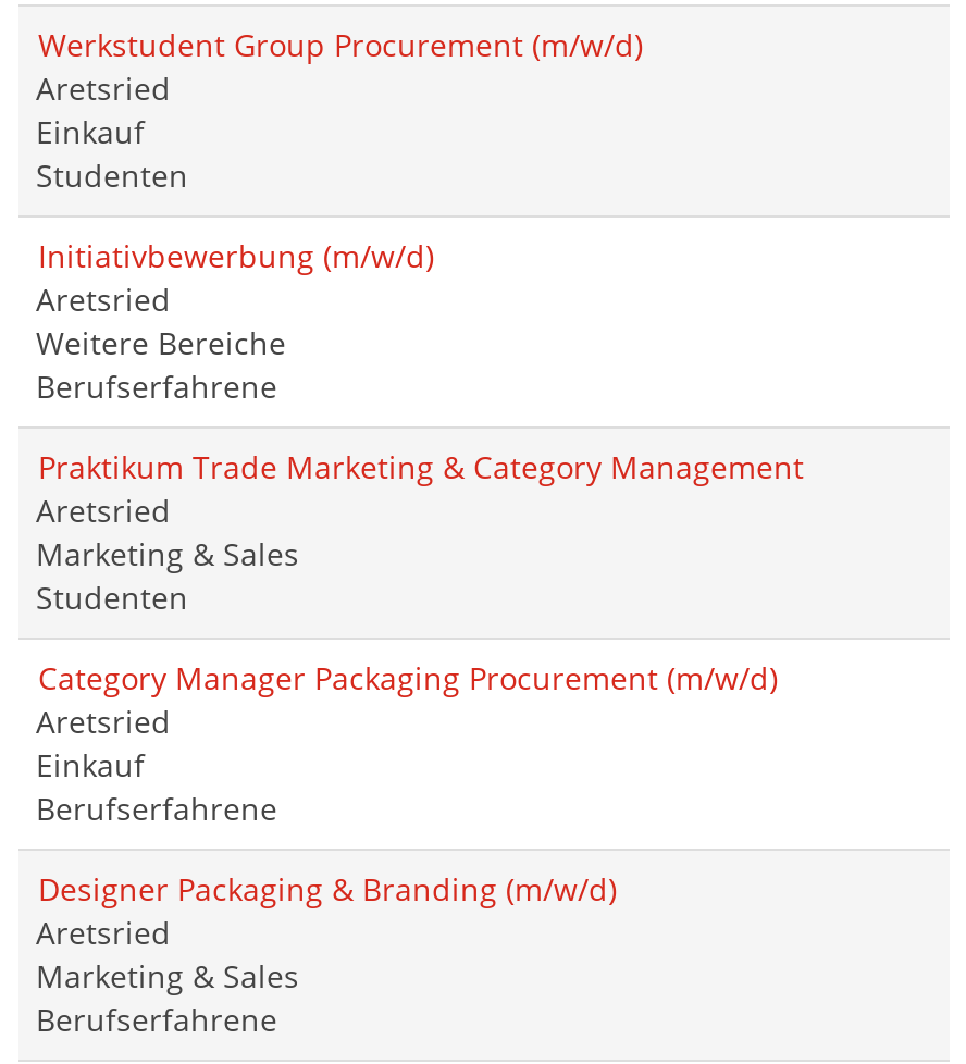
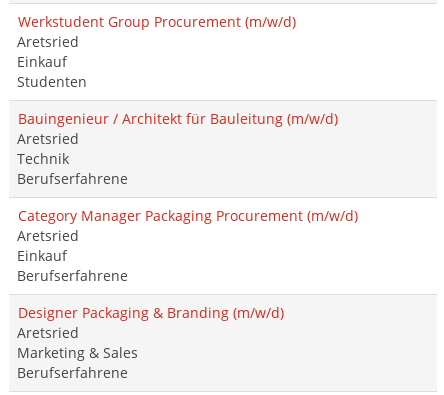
- Initiativbewerbung (m/w/d)
+ Bauingenieur / Architekt für Bauleitung (m/w/d)

- Weitere Bereiche
+ Technik

- Praktikum Trade Marketing & Category Management
- Aretsried
- Marketing & Sales
- Studenten
